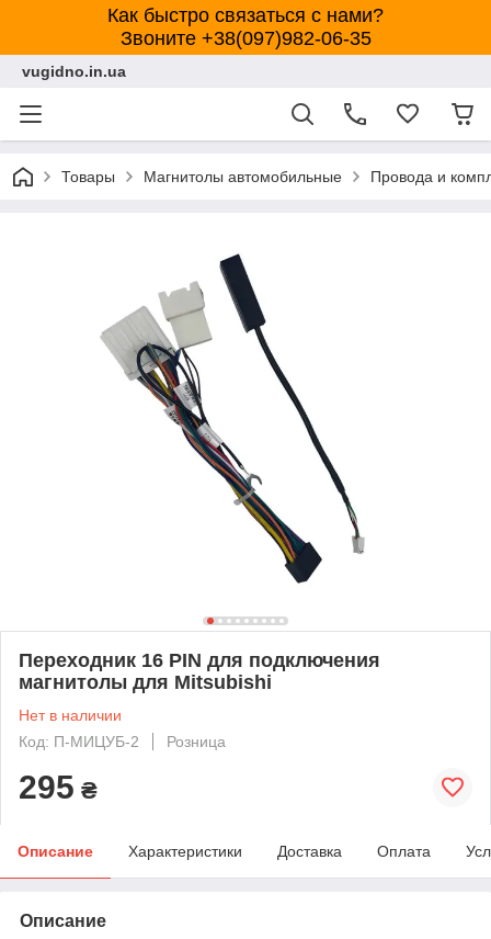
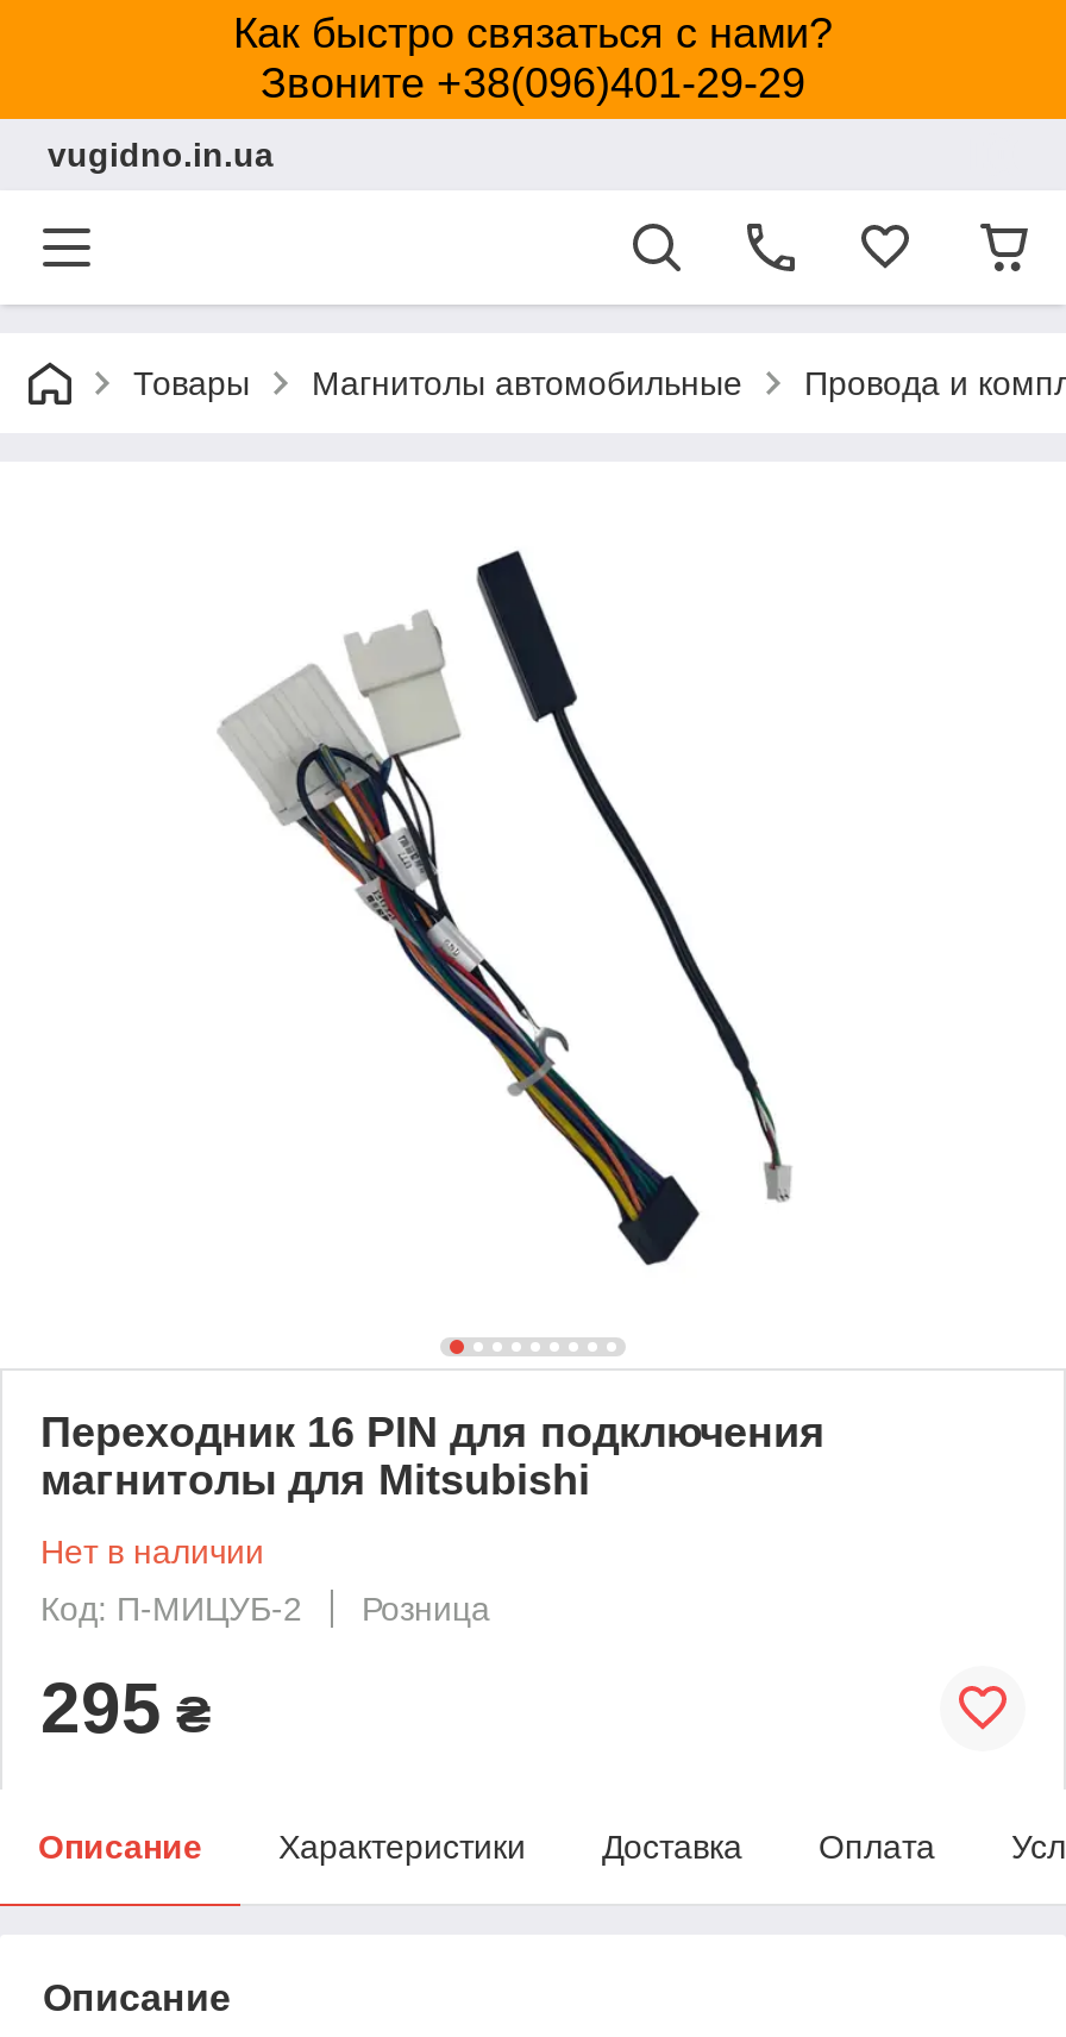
- Звоните +38(097)982-06-35
+ Звоните +38(096)401-29-29
